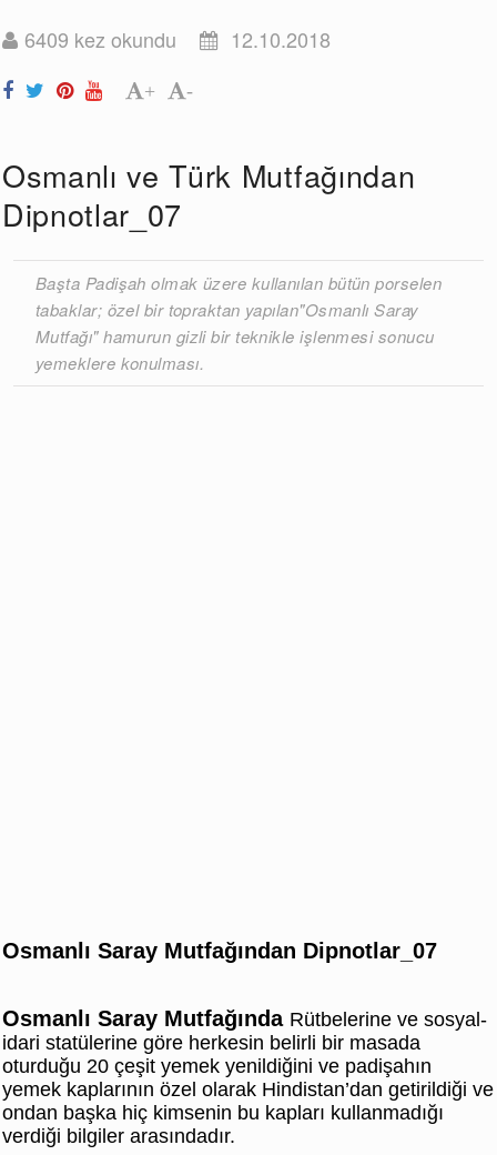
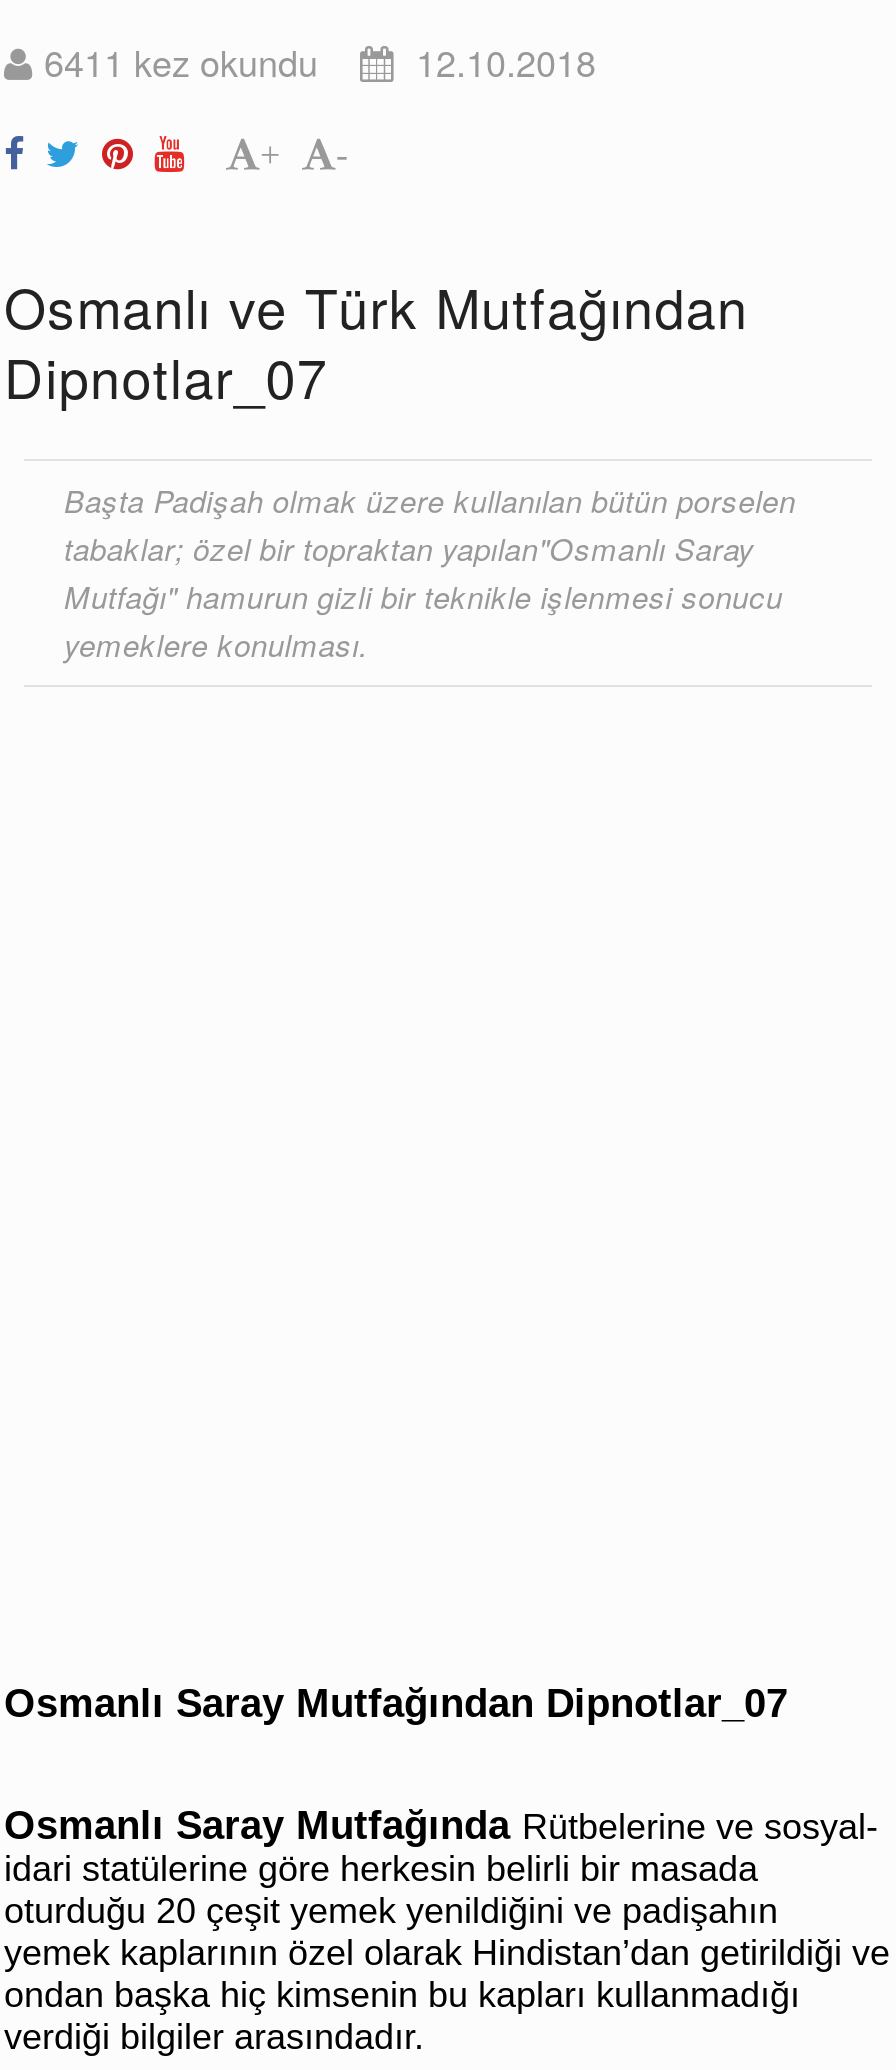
- 6409 kez okundu 12.10.2018
+ 6411 kez okundu 12.10.2018
